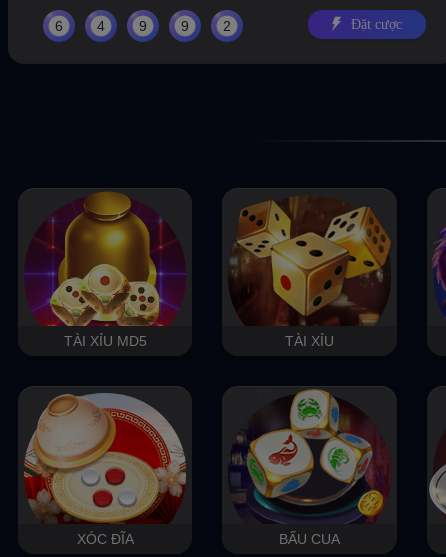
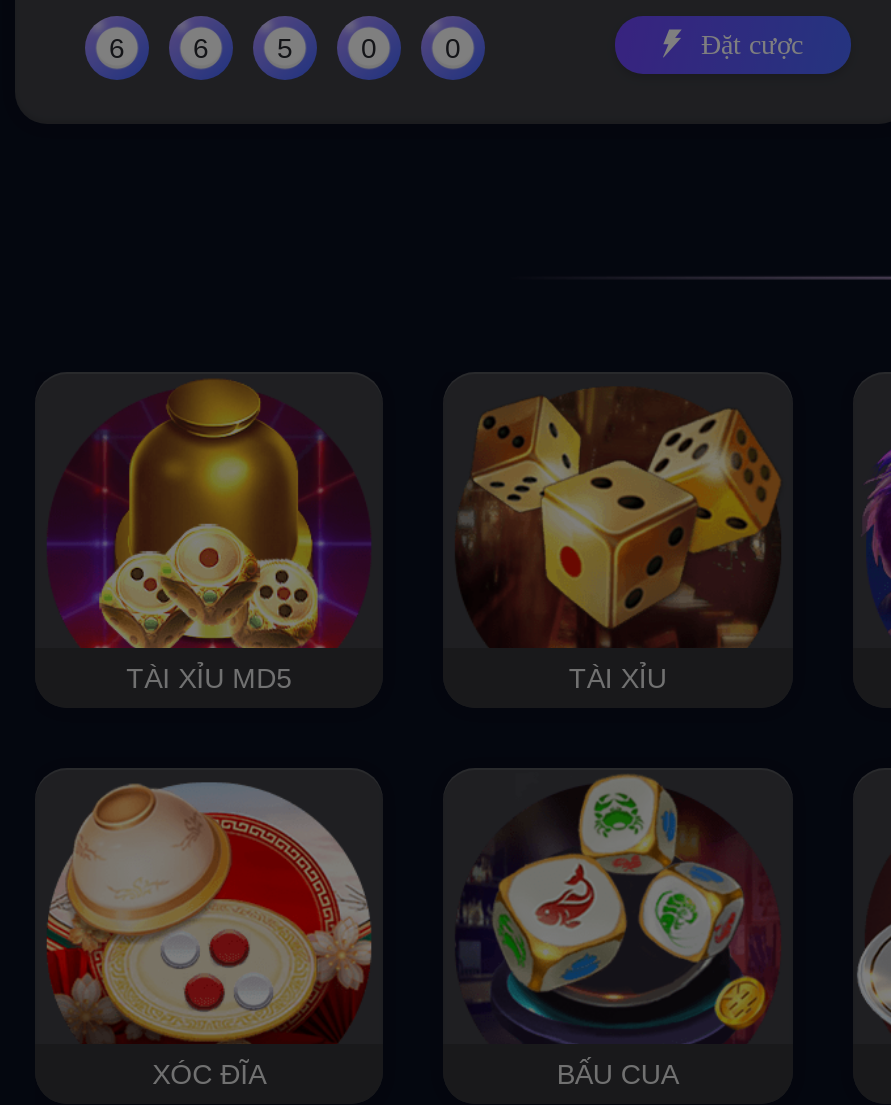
- 4
+ 6

- 9
+ 5

- 9
+ 0

- 2
+ 0
